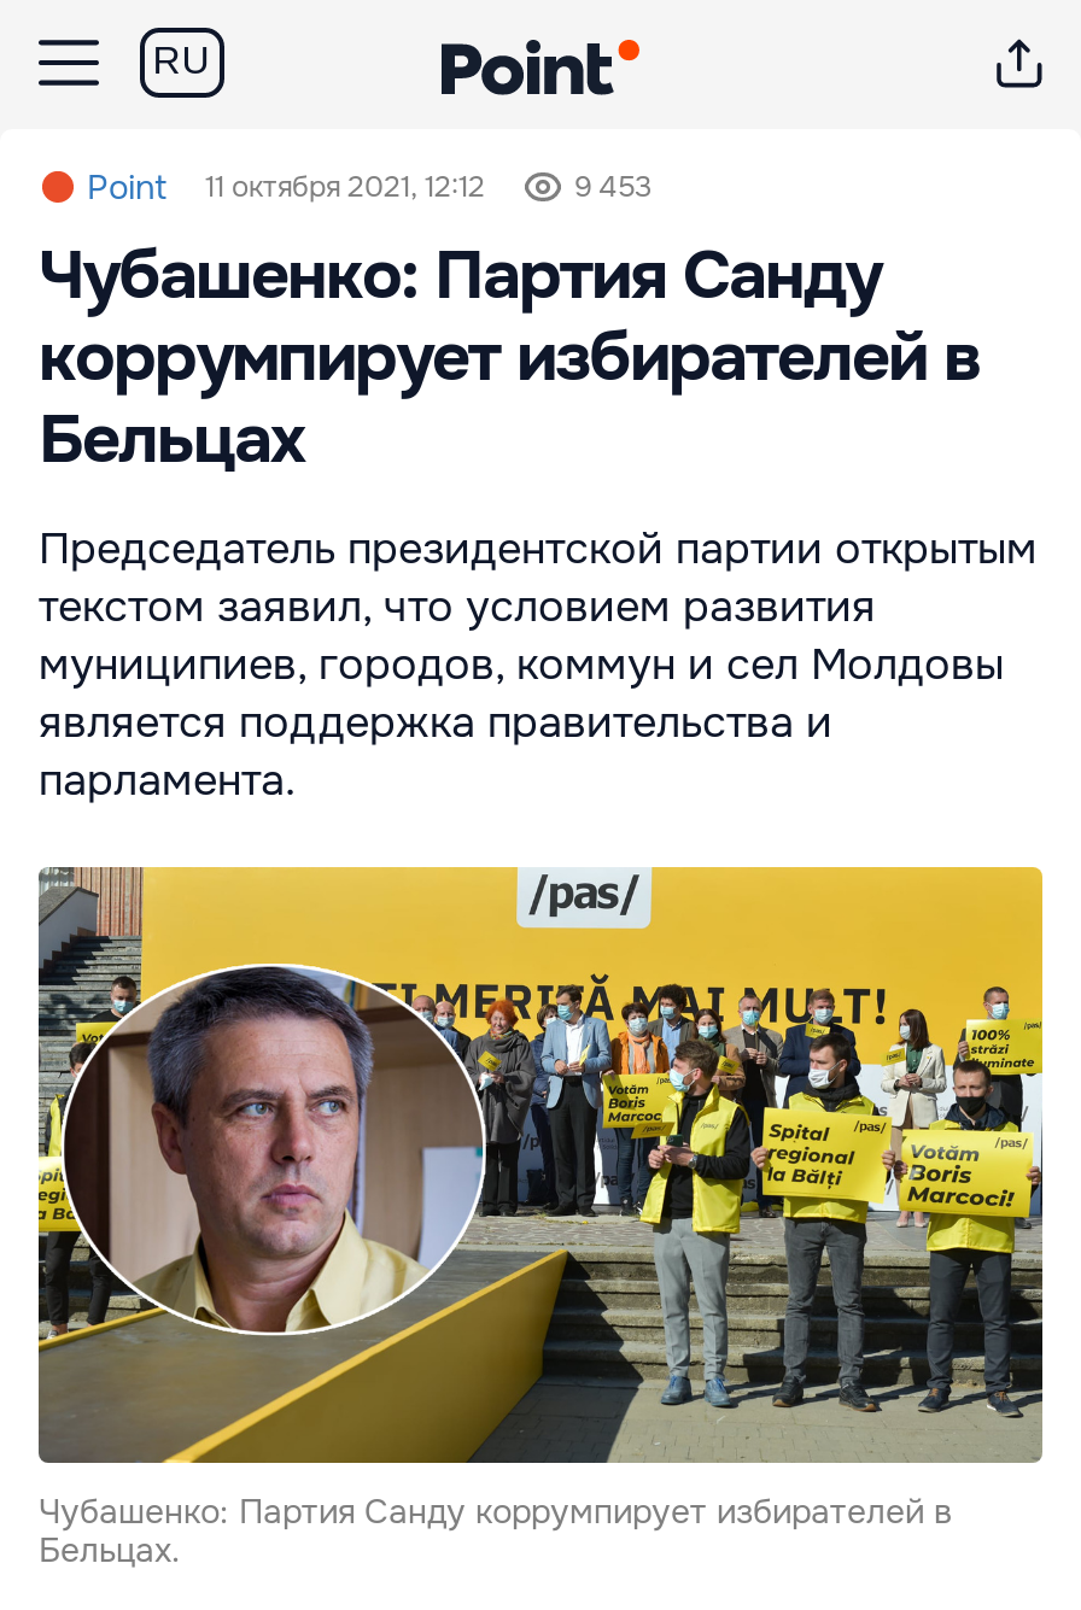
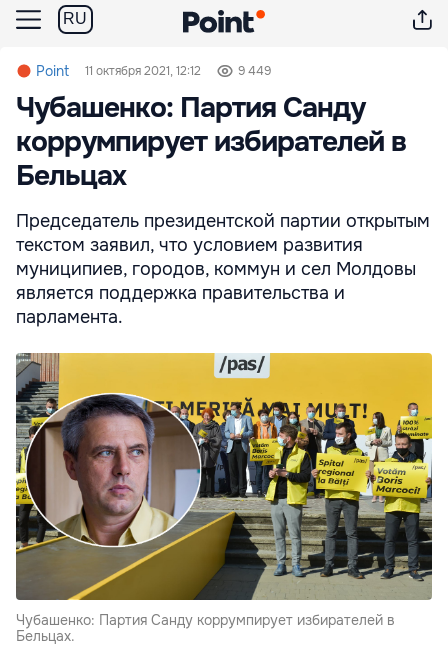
- 9 453
+ 9 449
